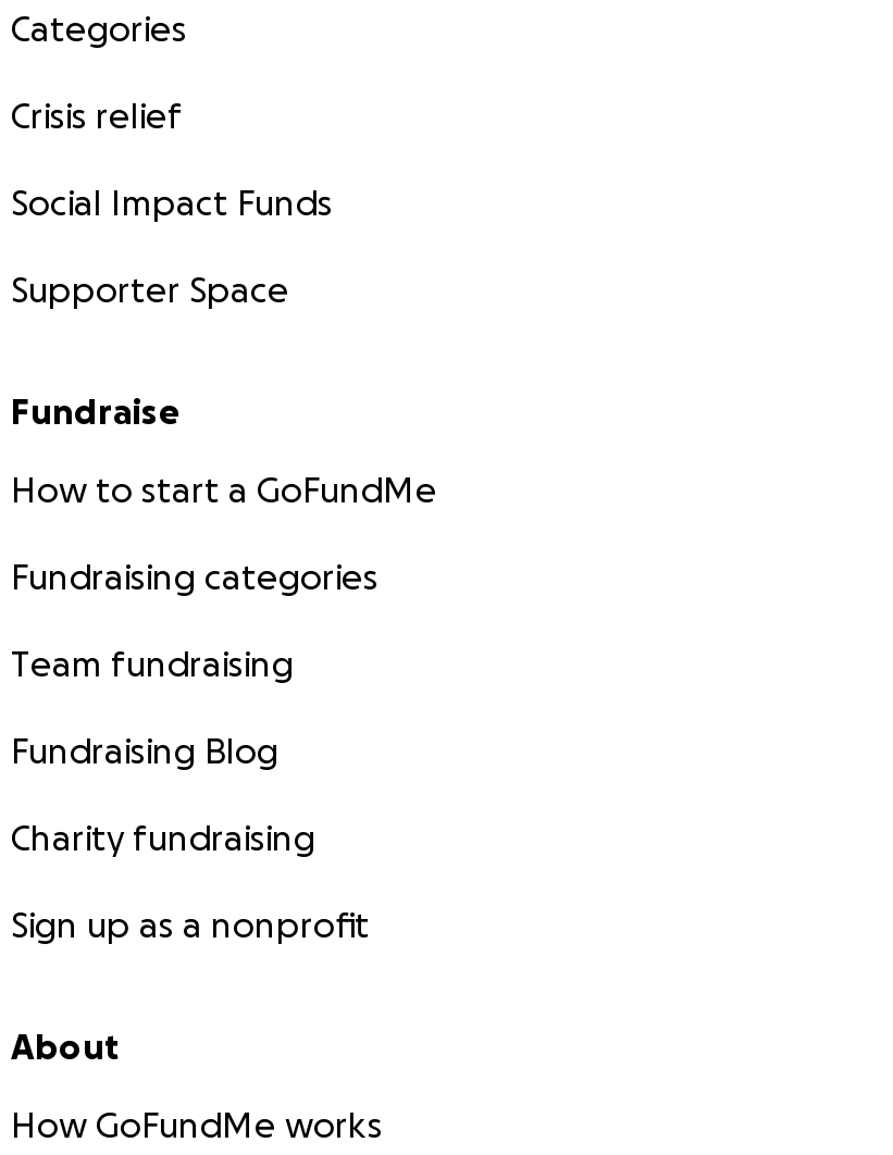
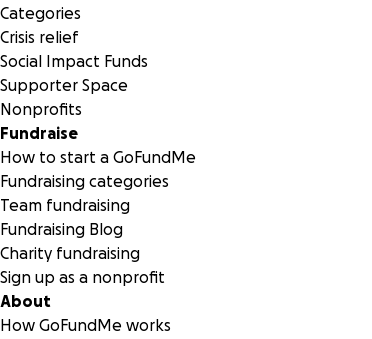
+ Nonprofits
